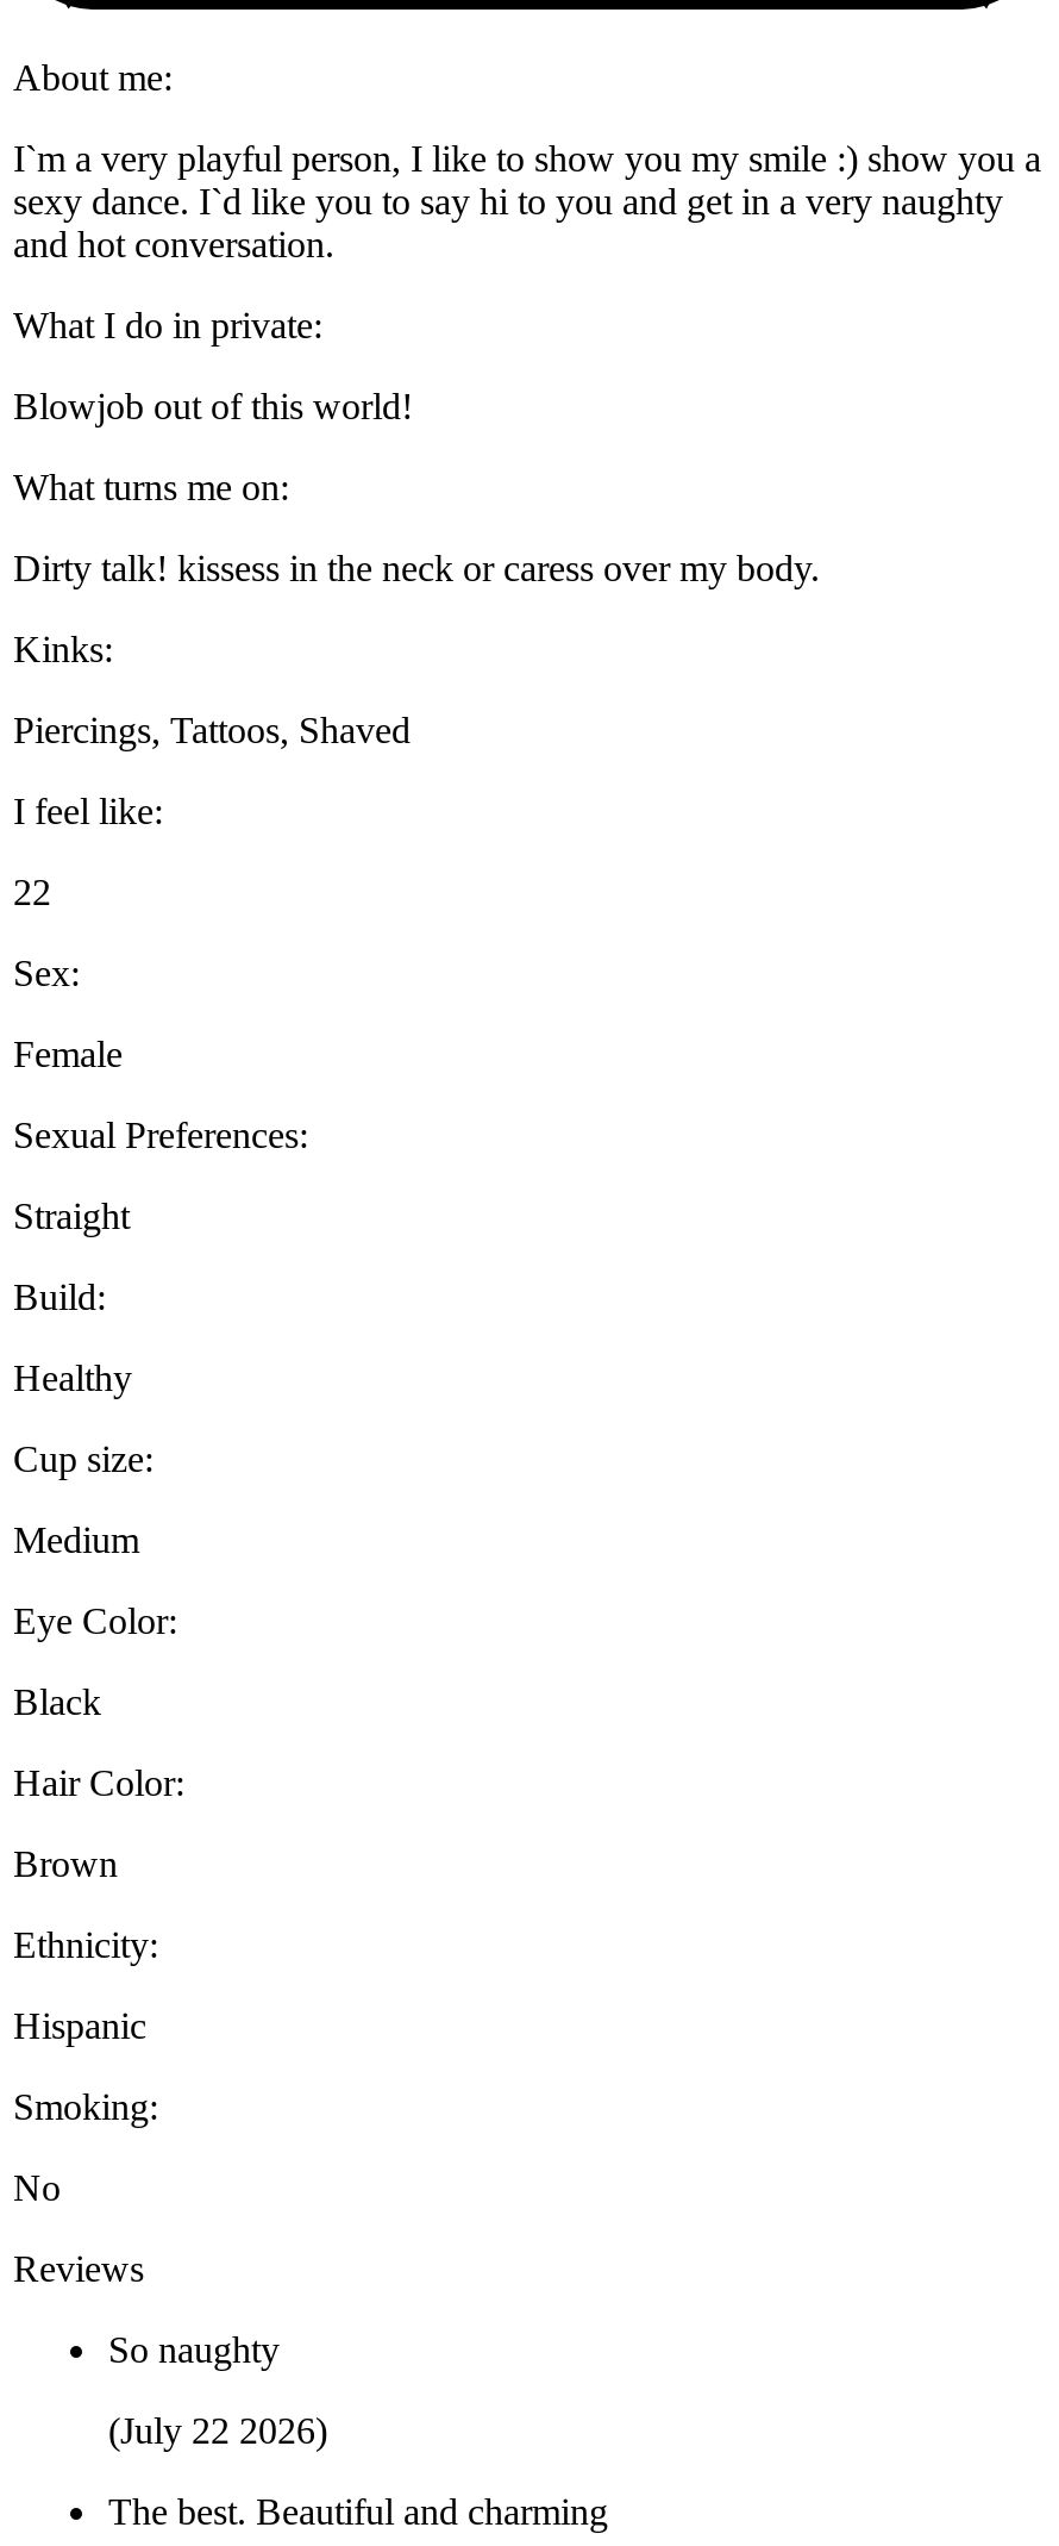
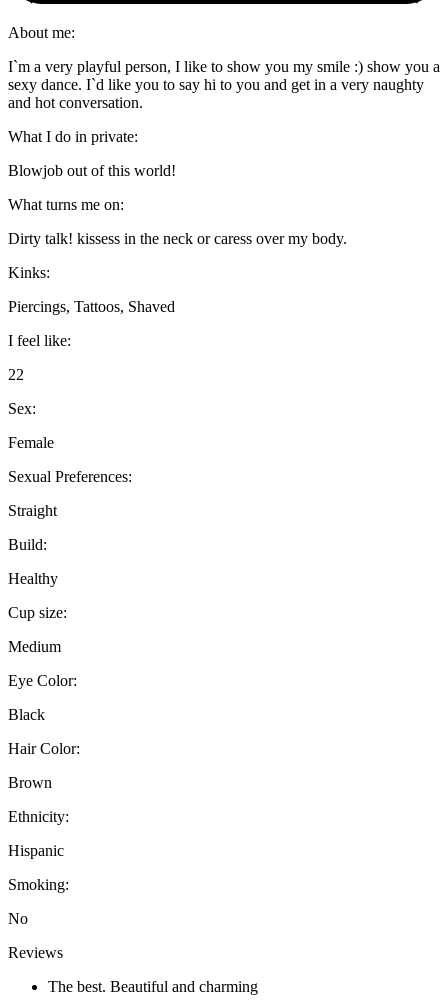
- So naughty
- (July 22 2026)
